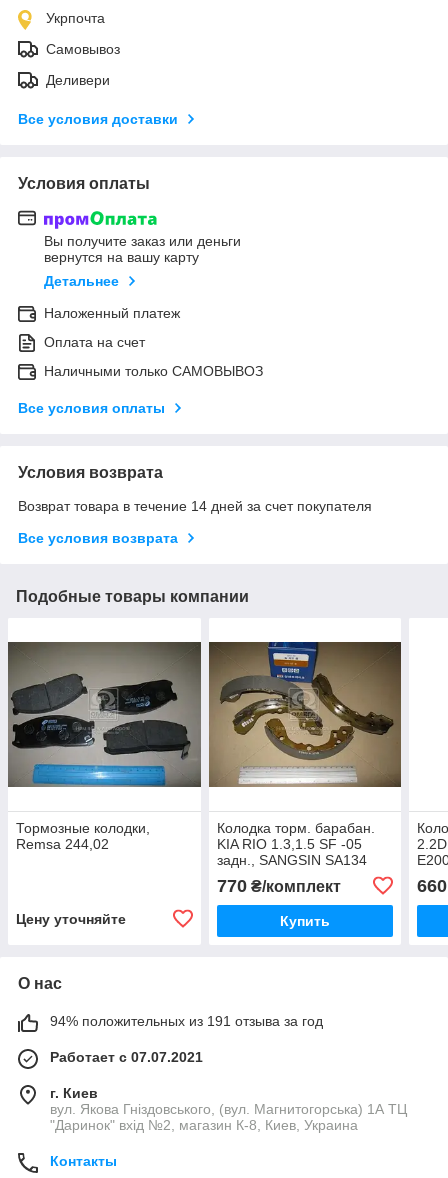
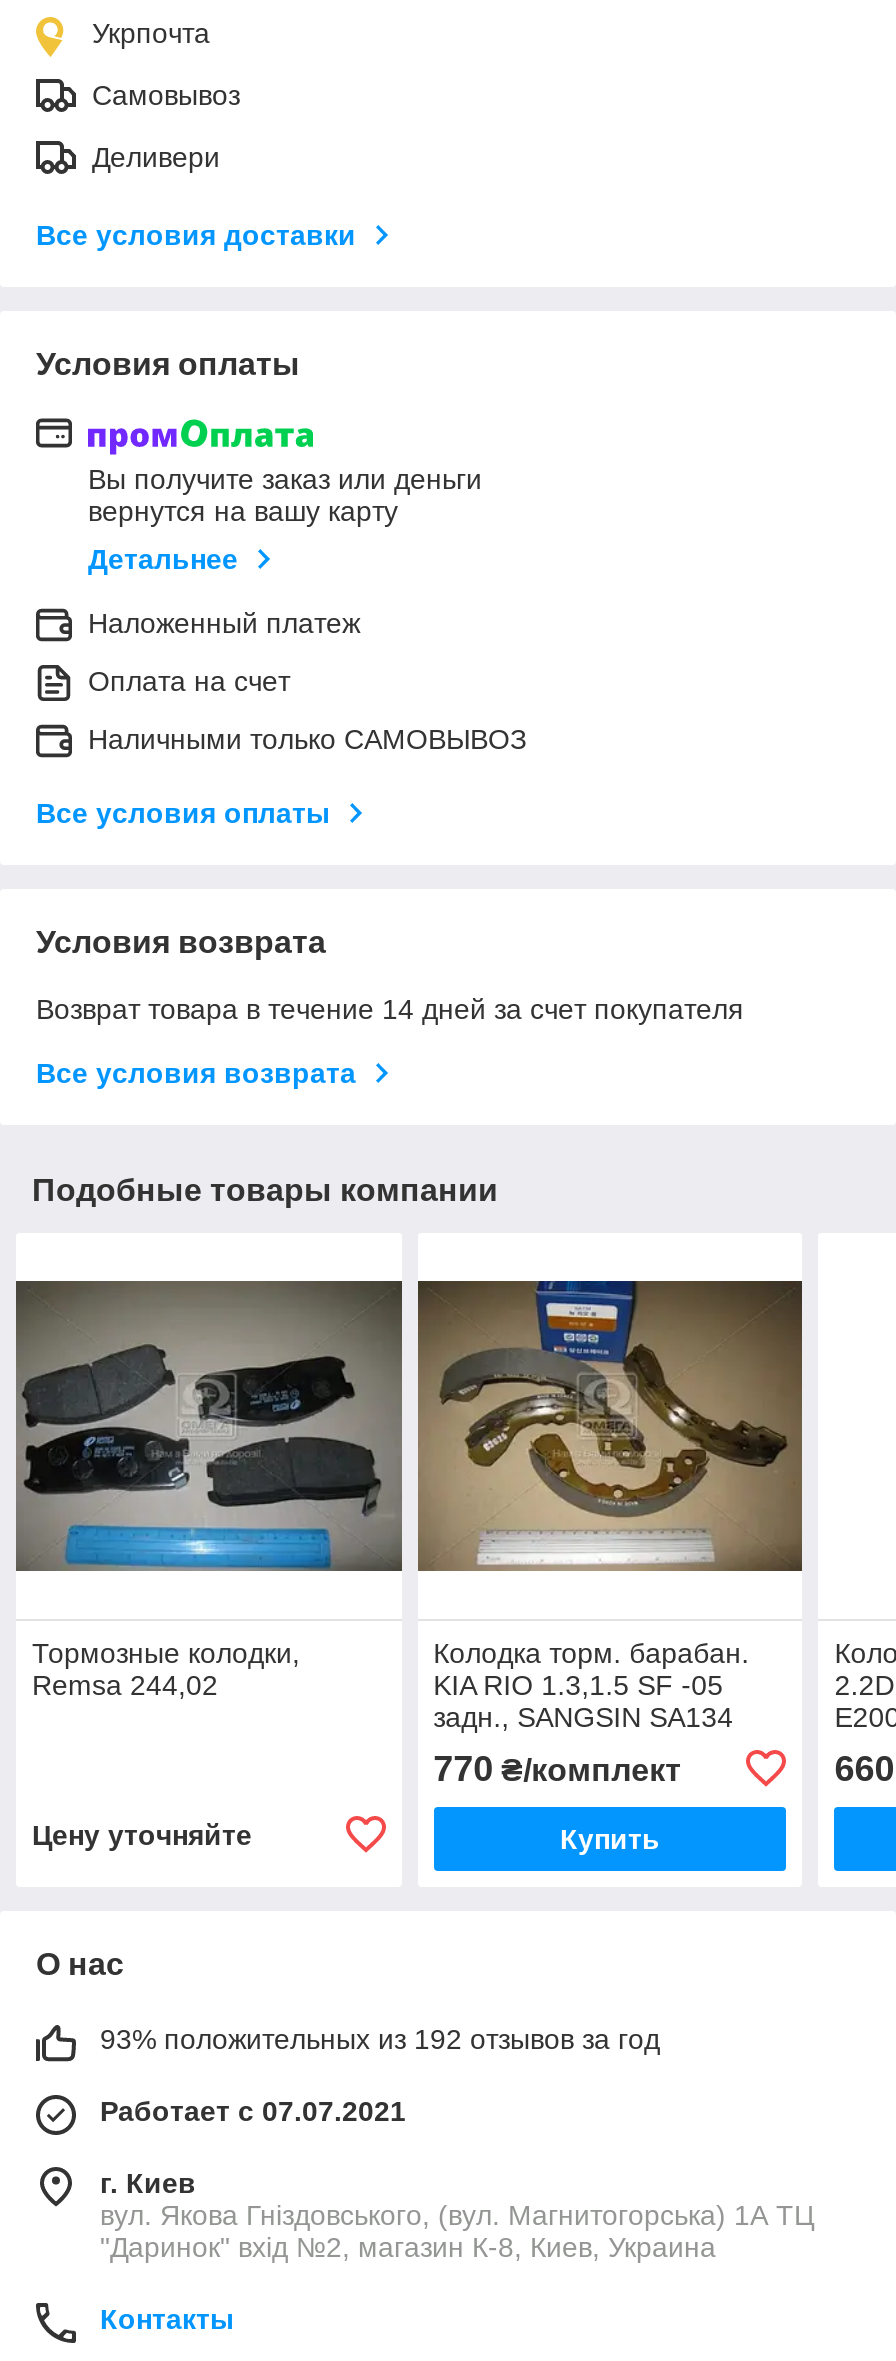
- 94% положительных из 191 отзыва за год
+ 93% положительных из 192 отзывов за год
